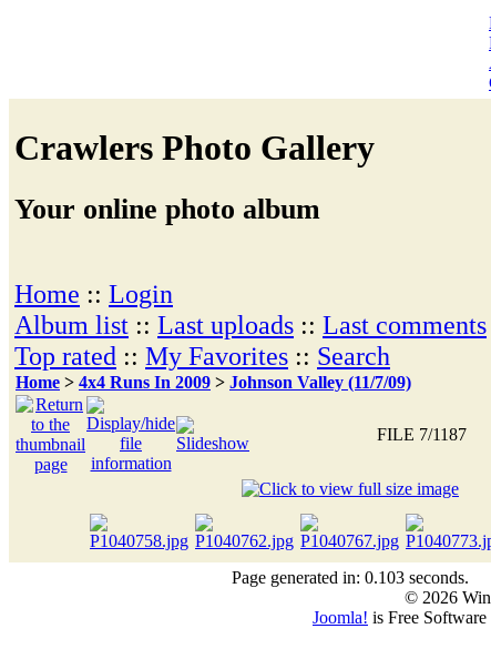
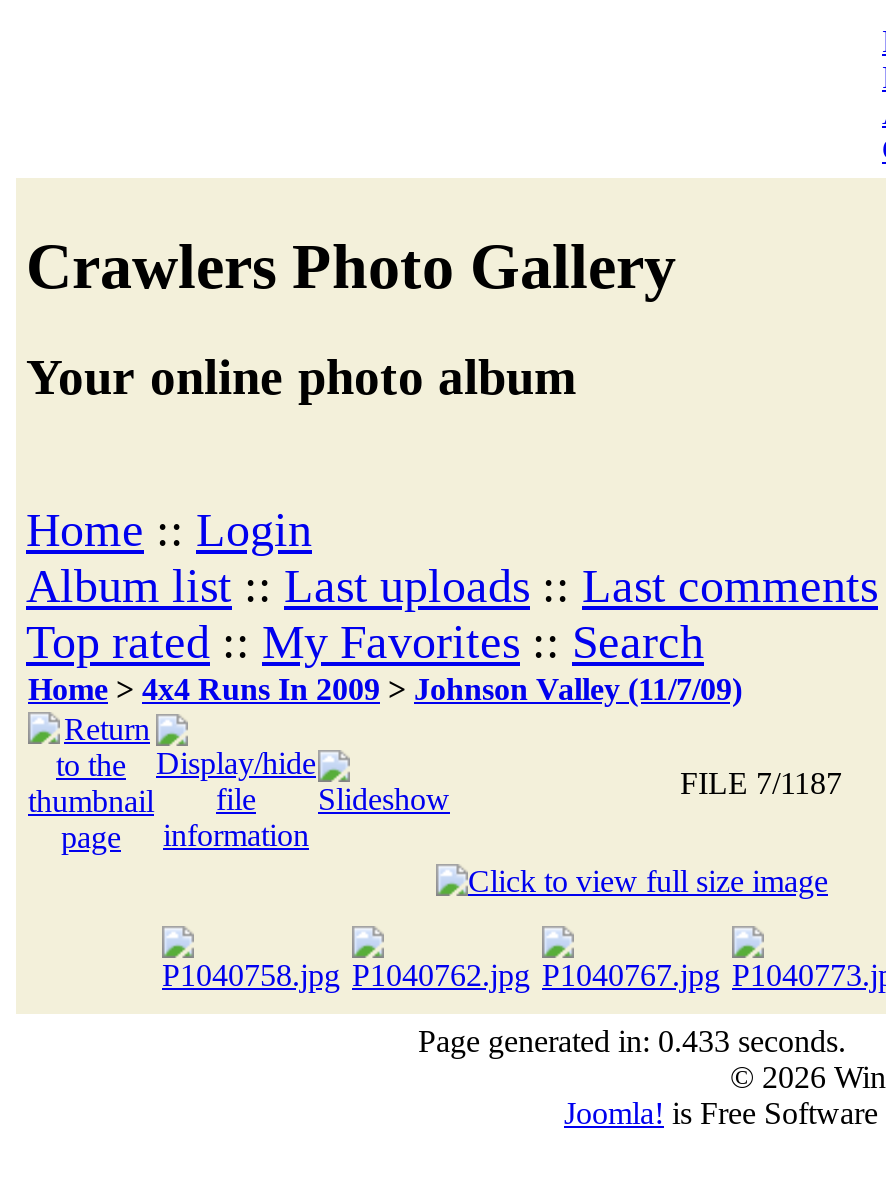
- Page generated in: 0.103 seconds.
+ Page generated in: 0.433 seconds.
